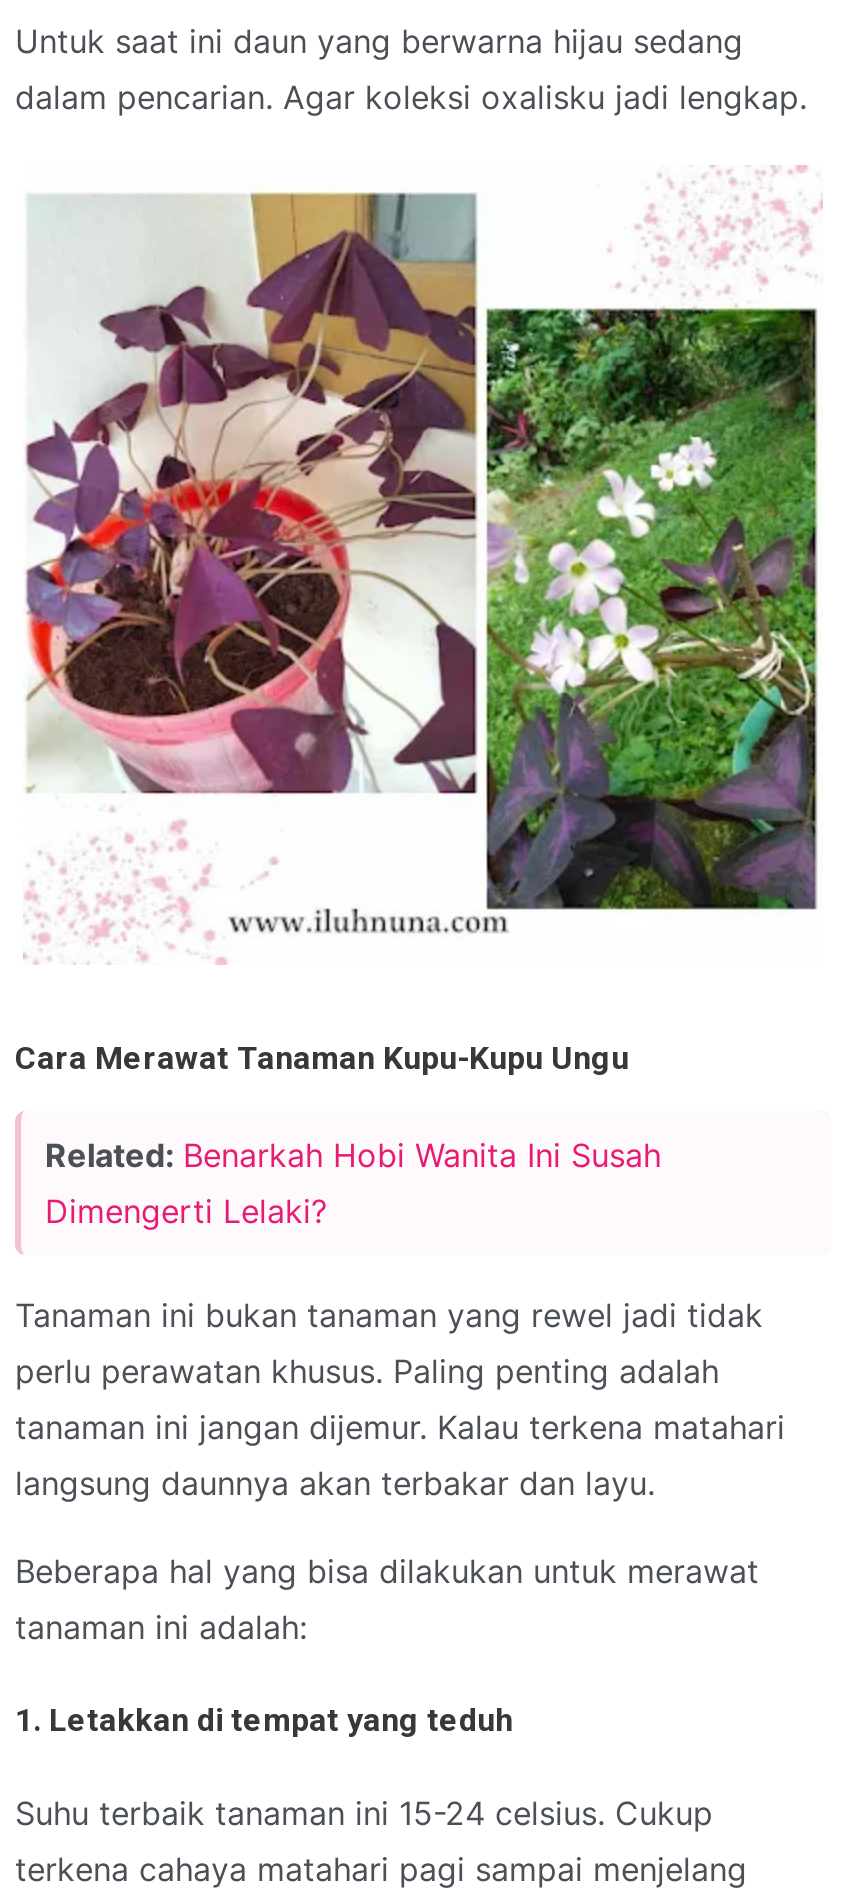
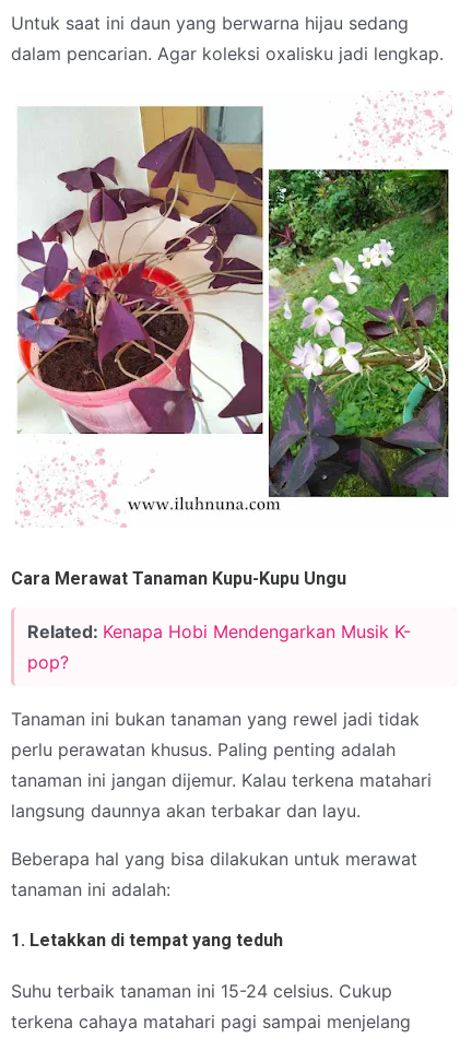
- Related: Benarkah Hobi Wanita Ini Susah
- Dimengerti Lelaki?
+ Related: Kenapa Hobi Mendengarkan Musik K-
+ pop?
